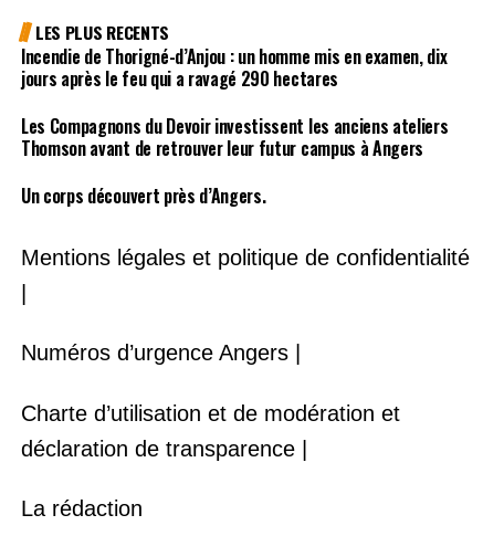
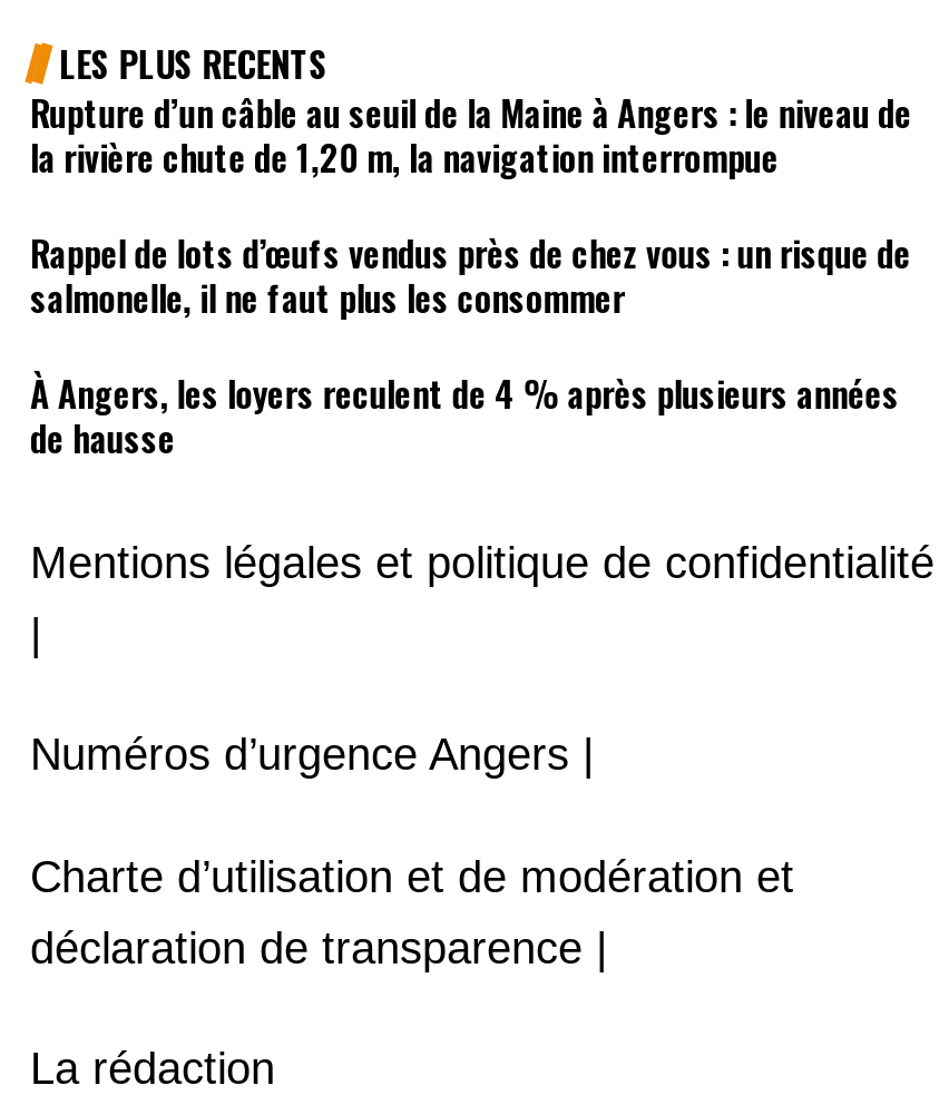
- Incendie de Thorigné-d’Anjou : un homme mis en examen, dix
- jours après le feu qui a ravagé 290 hectares
+ Rupture d’un câble au seuil de la Maine à Angers : le niveau de
+ la rivière chute de 1,20 m, la navigation interrompue

- Les Compagnons du Devoir investissent les anciens ateliers
- Thomson avant de retrouver leur futur campus à Angers
+ Rappel de lots d’œufs vendus près de chez vous : un risque de
+ salmonelle, il ne faut plus les consommer

- Un corps découvert près d’Angers.
+ À Angers, les loyers reculent de 4 % après plusieurs années
+ de hausse
